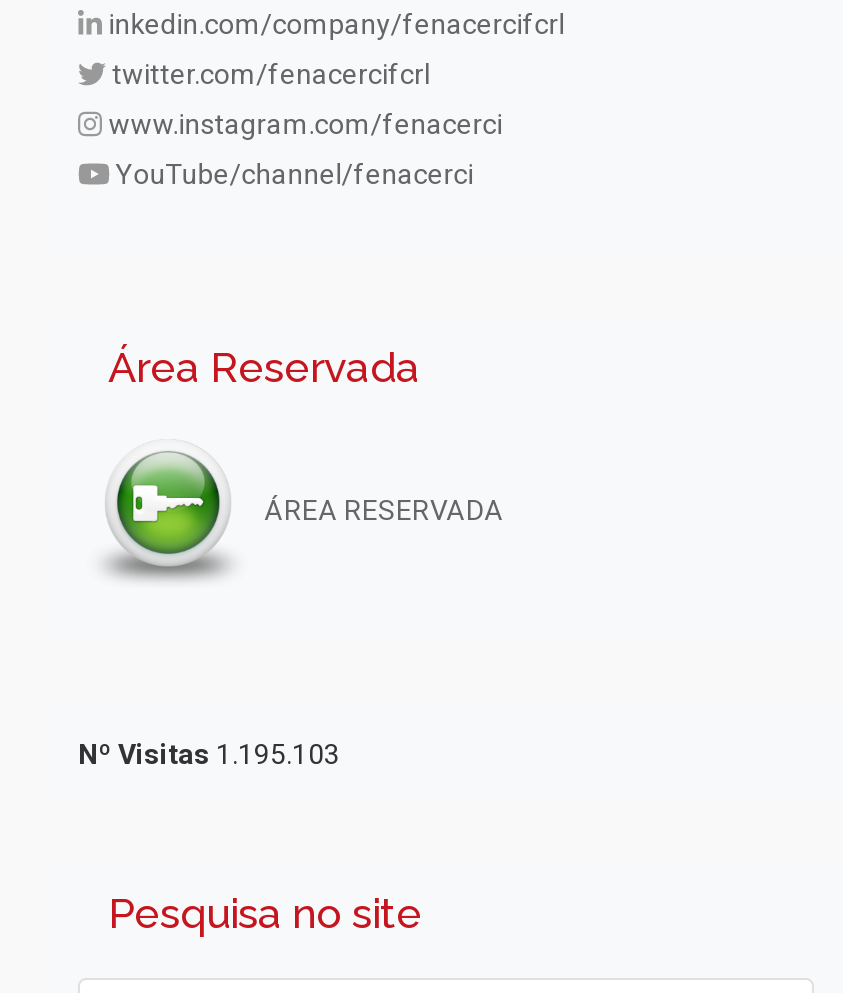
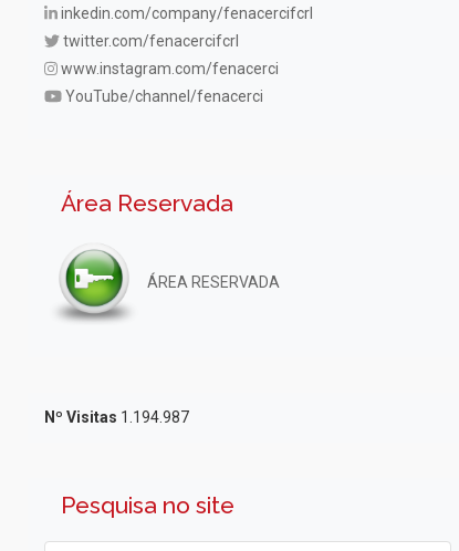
- Nº Visitas 1.195.103
+ Nº Visitas 1.194.987
